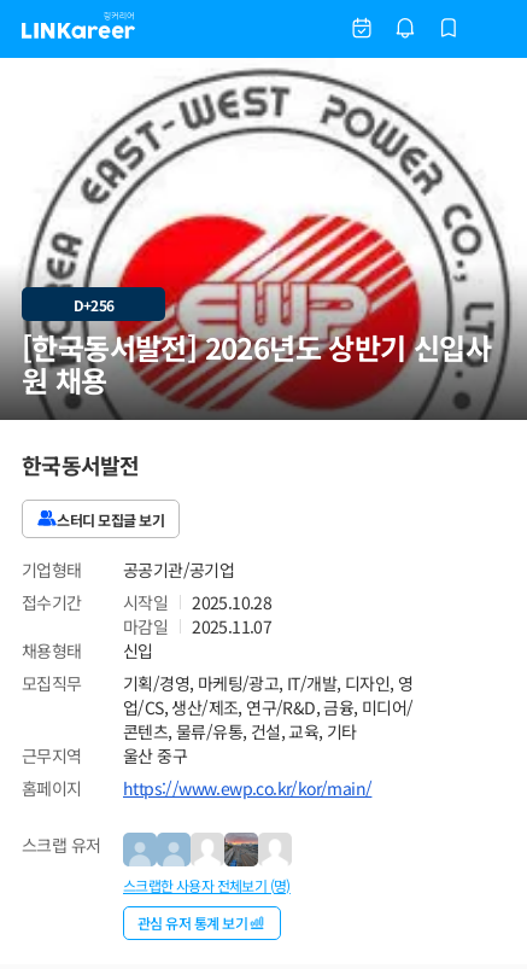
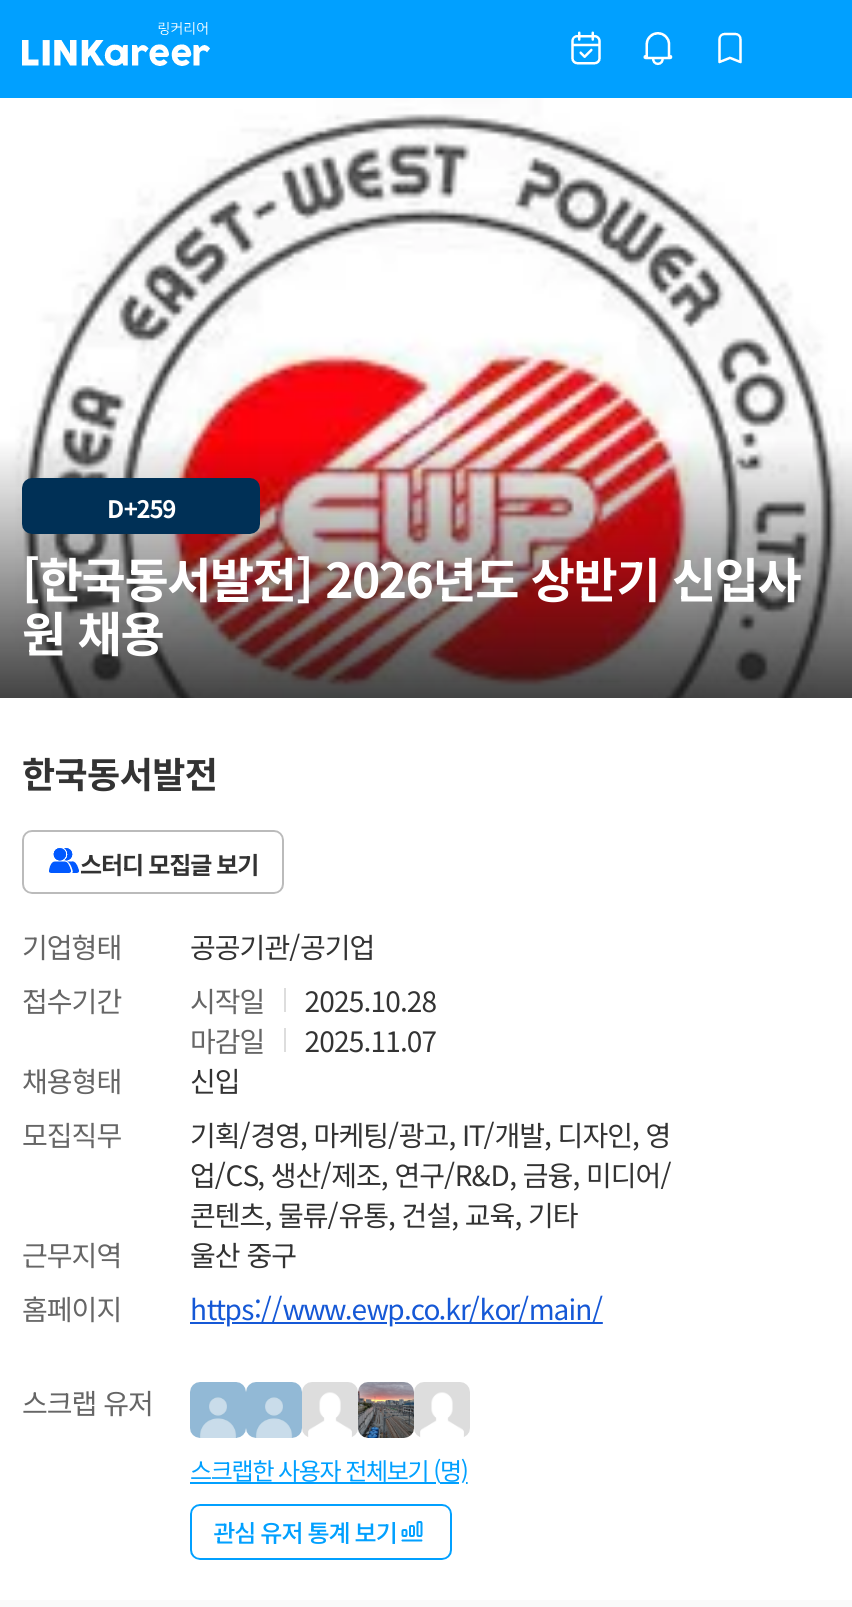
- D+256
+ D+259
